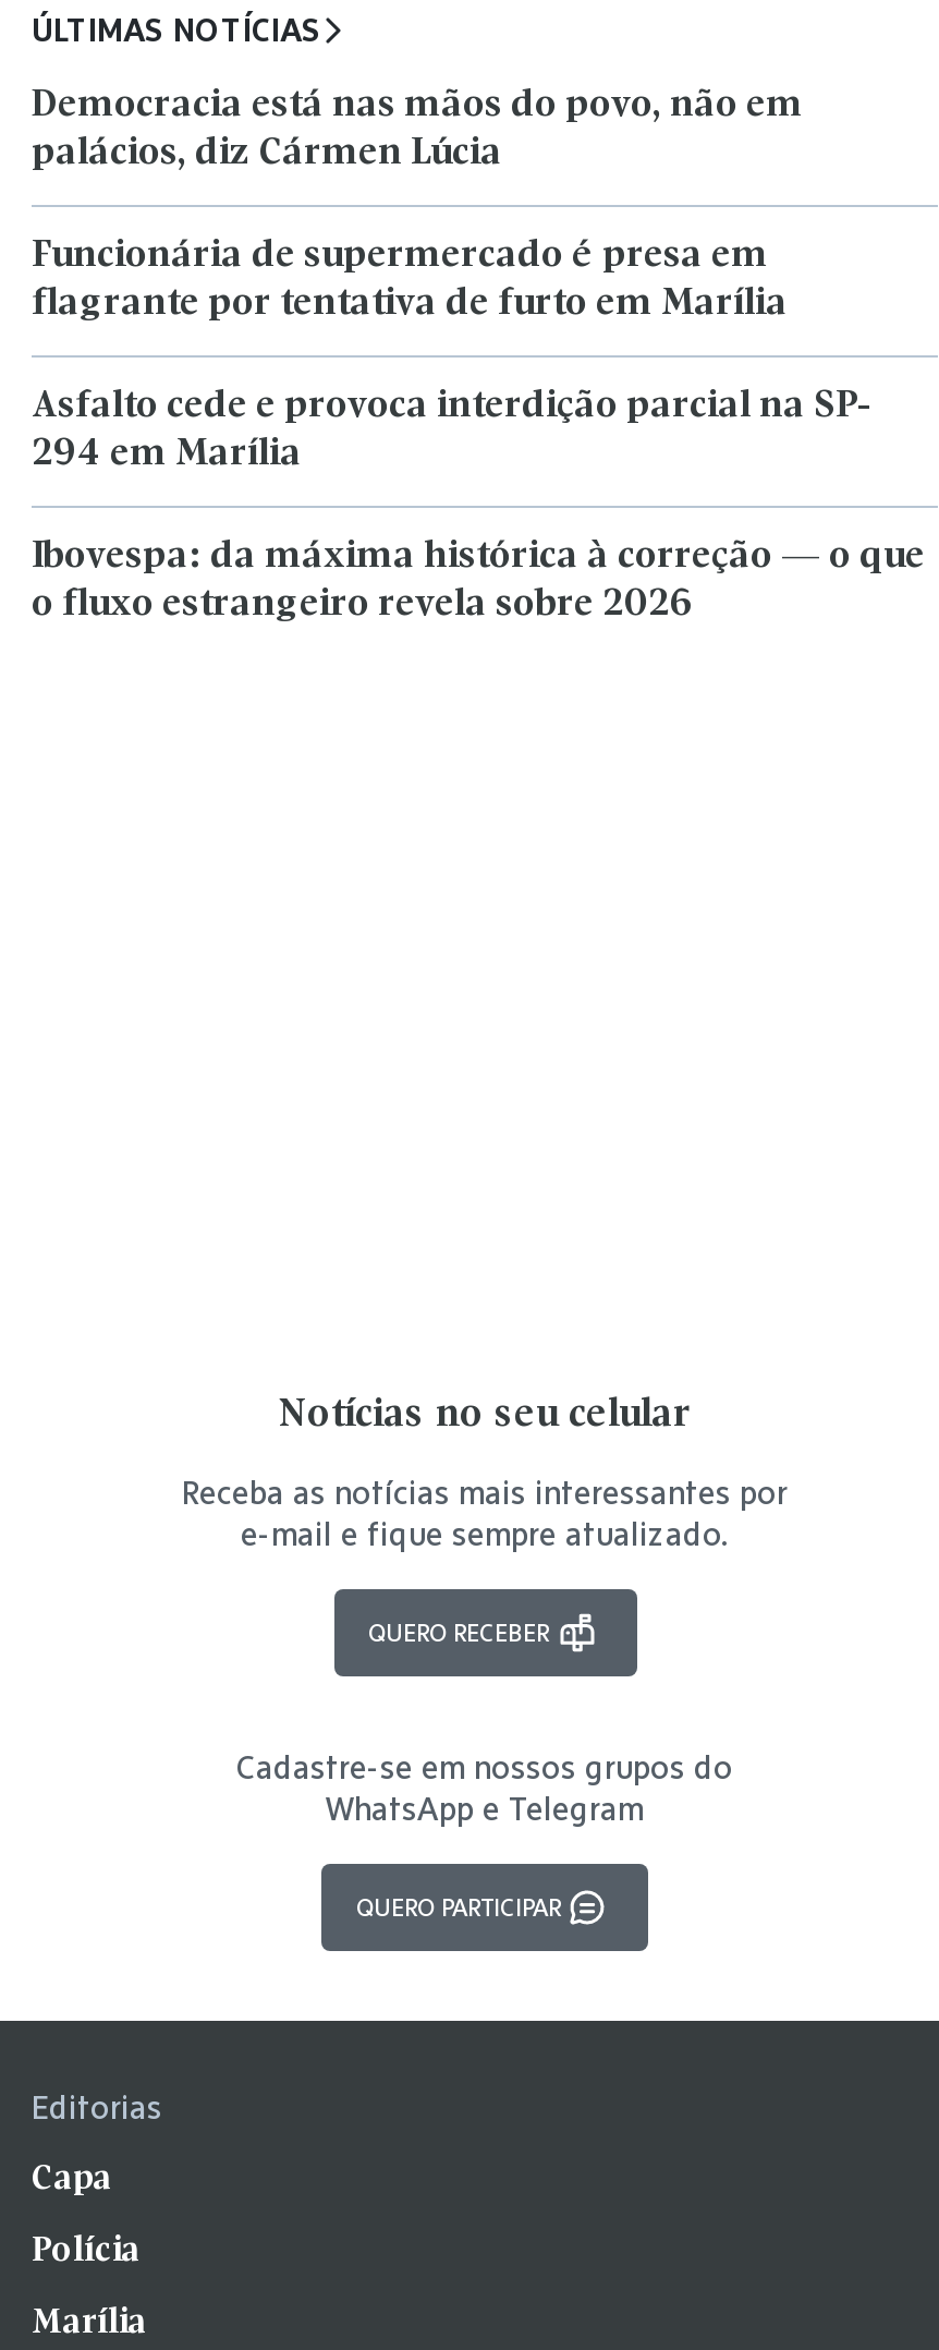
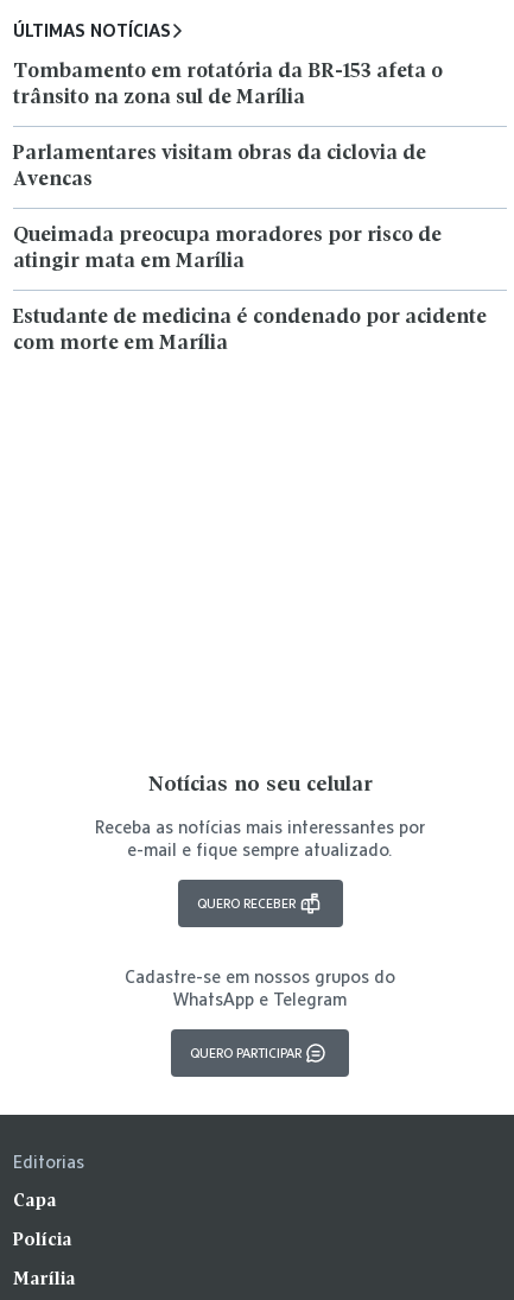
- Democracia está nas mãos do povo, não em
- palácios, diz Cármen Lúcia
+ Tombamento em rotatória da BR-153 afeta o
+ trânsito na zona sul de Marília

- Funcionária de supermercado é presa em
- flagrante por tentativa de furto em Marília
+ Parlamentares visitam obras da ciclovia de
+ Avencas

- Asfalto cede e provoca interdição parcial na SP-
- 294 em Marília
+ Queimada preocupa moradores por risco de
+ atingir mata em Marília

- Ibovespa: da máxima histórica à correção — o que
- o fluxo estrangeiro revela sobre 2026
+ Estudante de medicina é condenado por acidente
+ com morte em Marília
